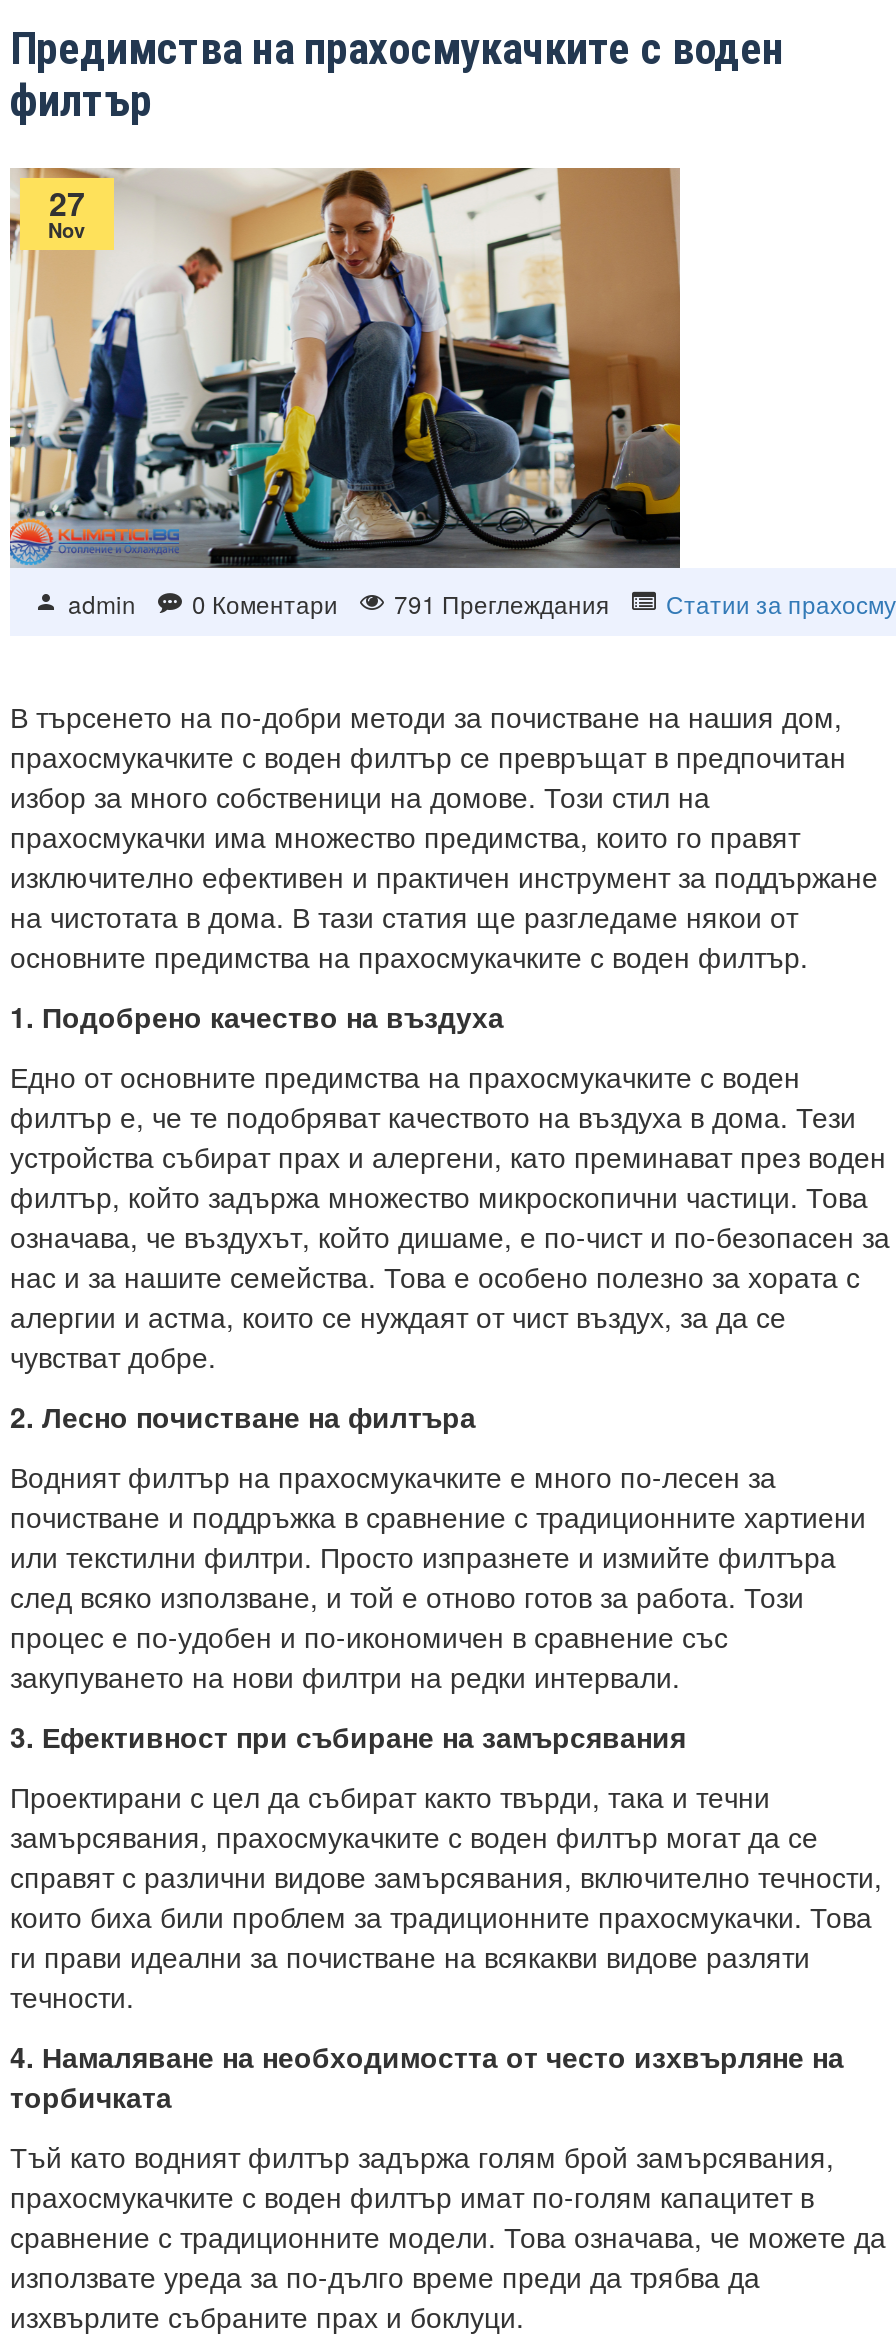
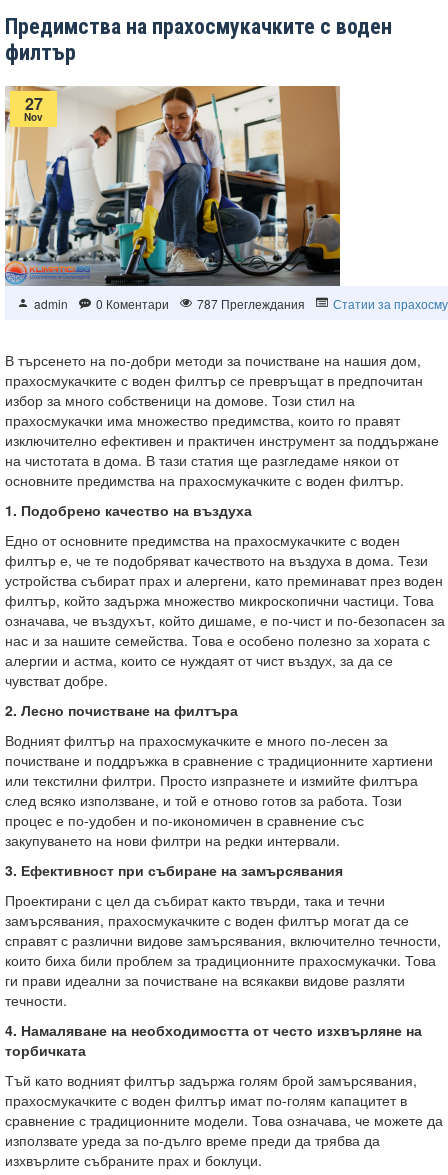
- 791 Преглеждания
+ 787 Преглеждания
